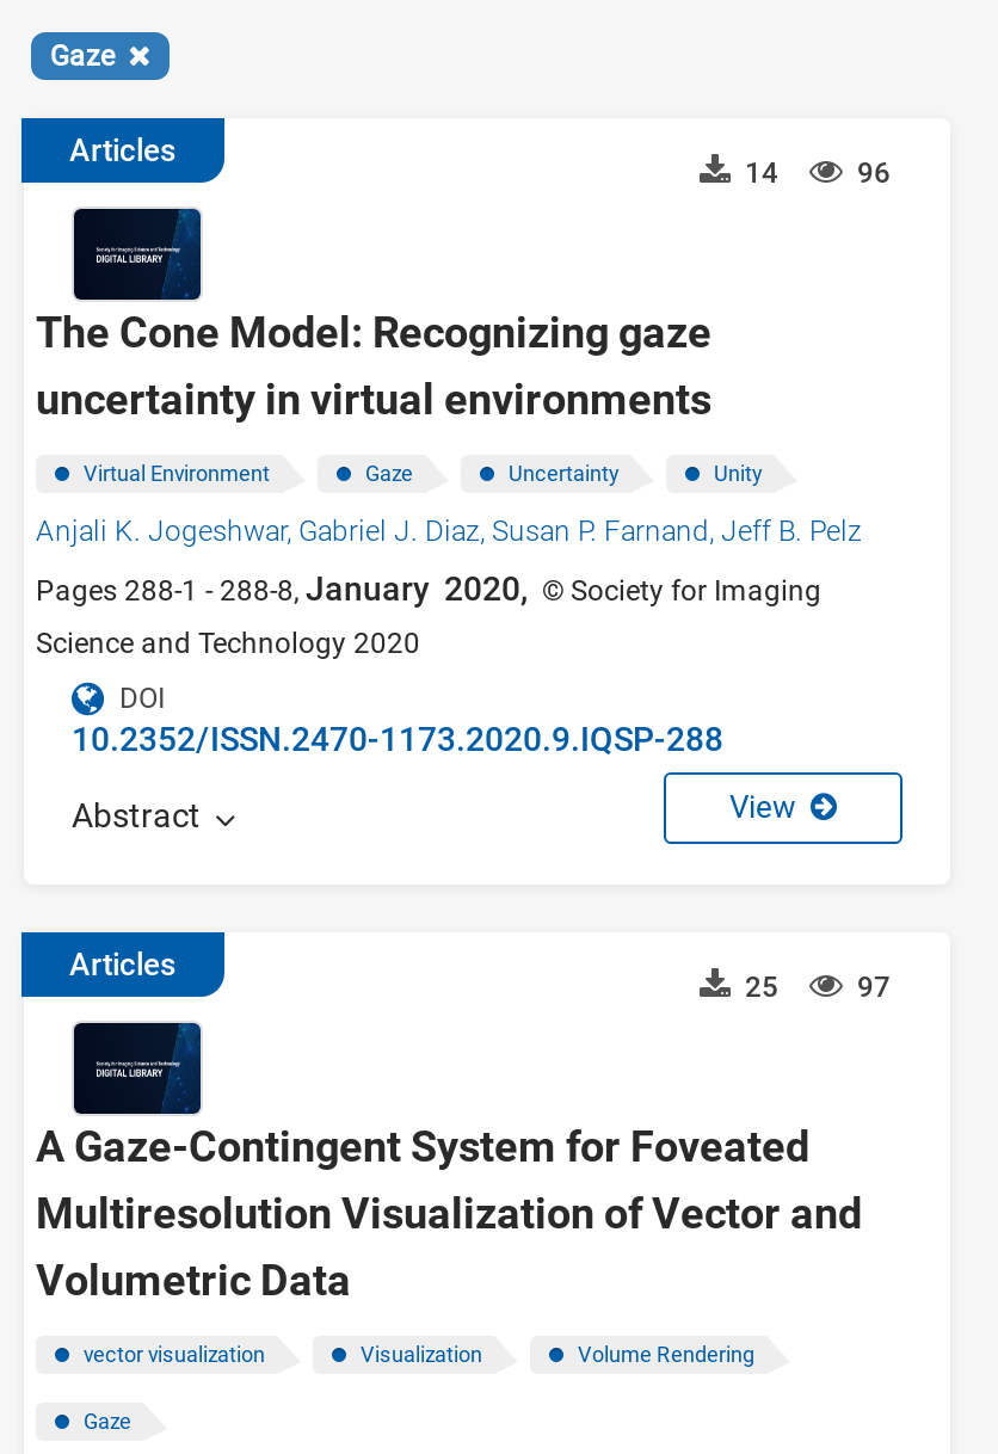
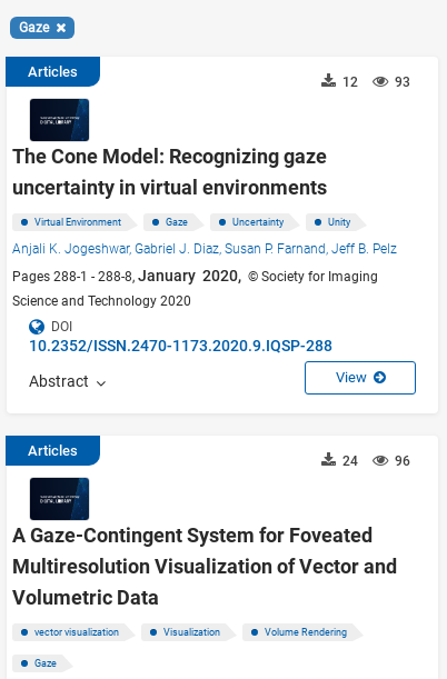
- 14
+ 12

- 96
+ 93

- 25
+ 24

- 97
+ 96
